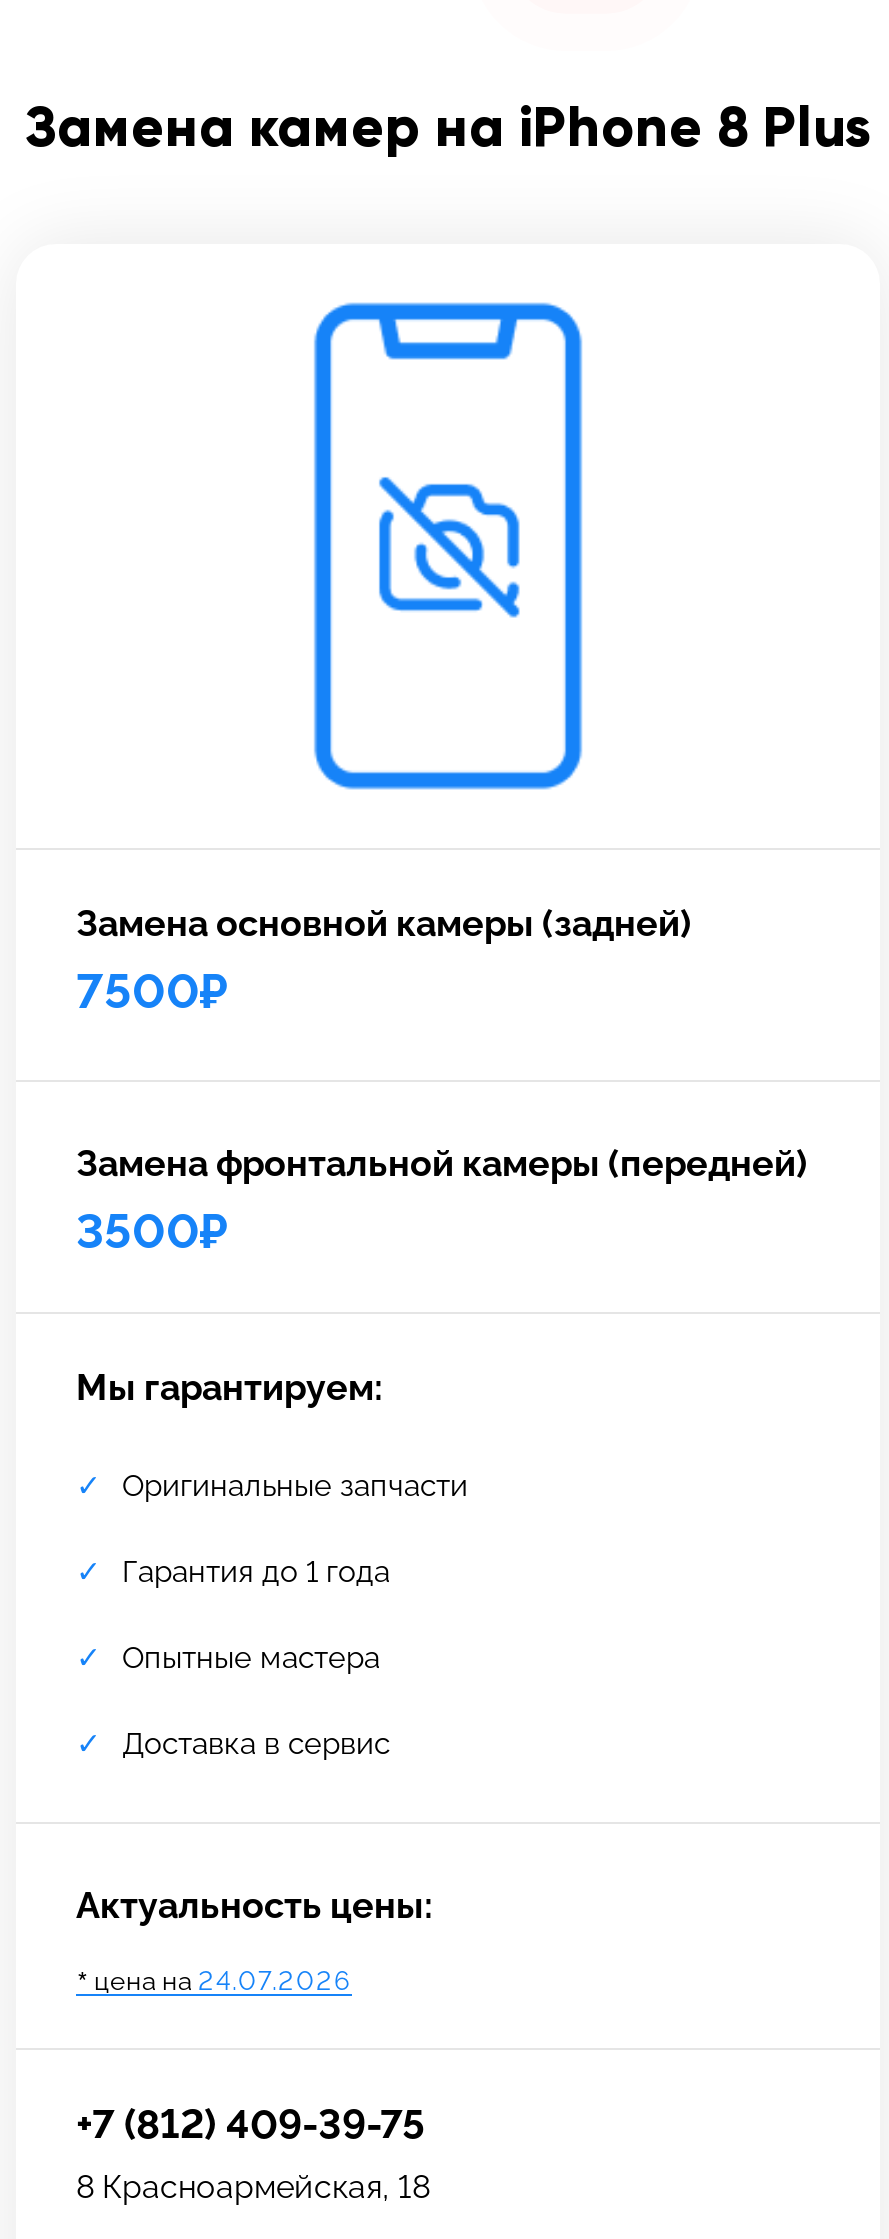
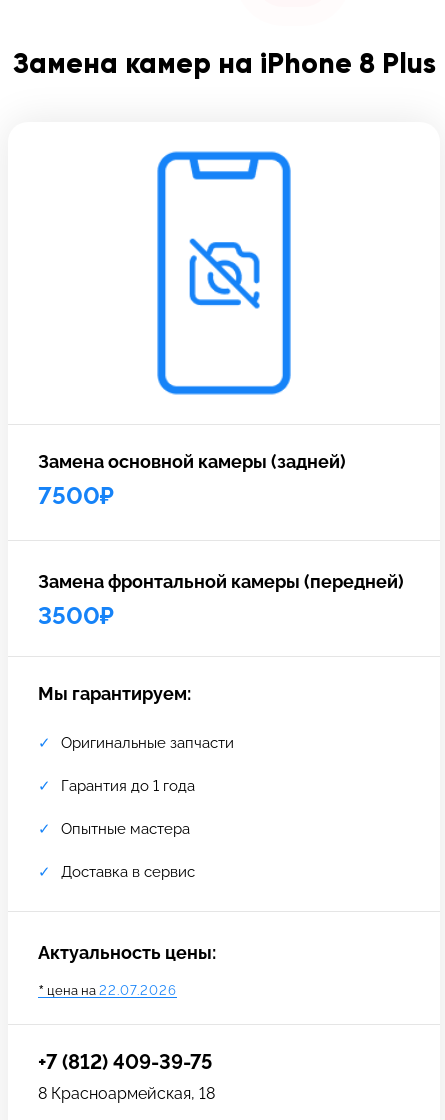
- *цена на24.07.2026
+ *цена на22.07.2026
